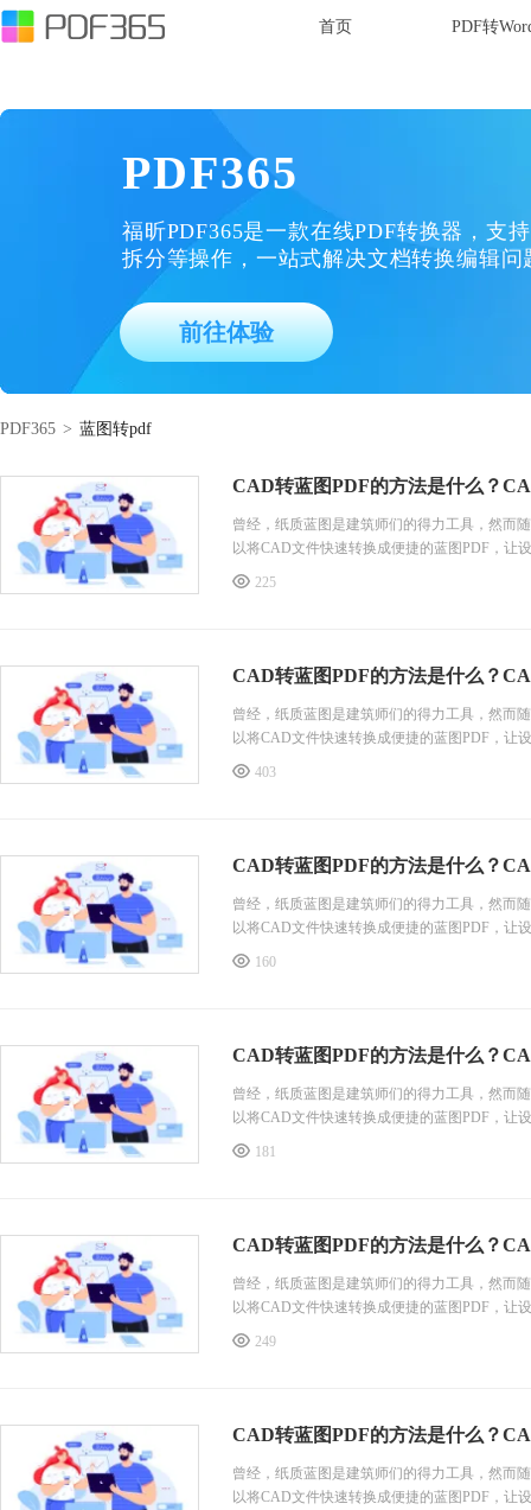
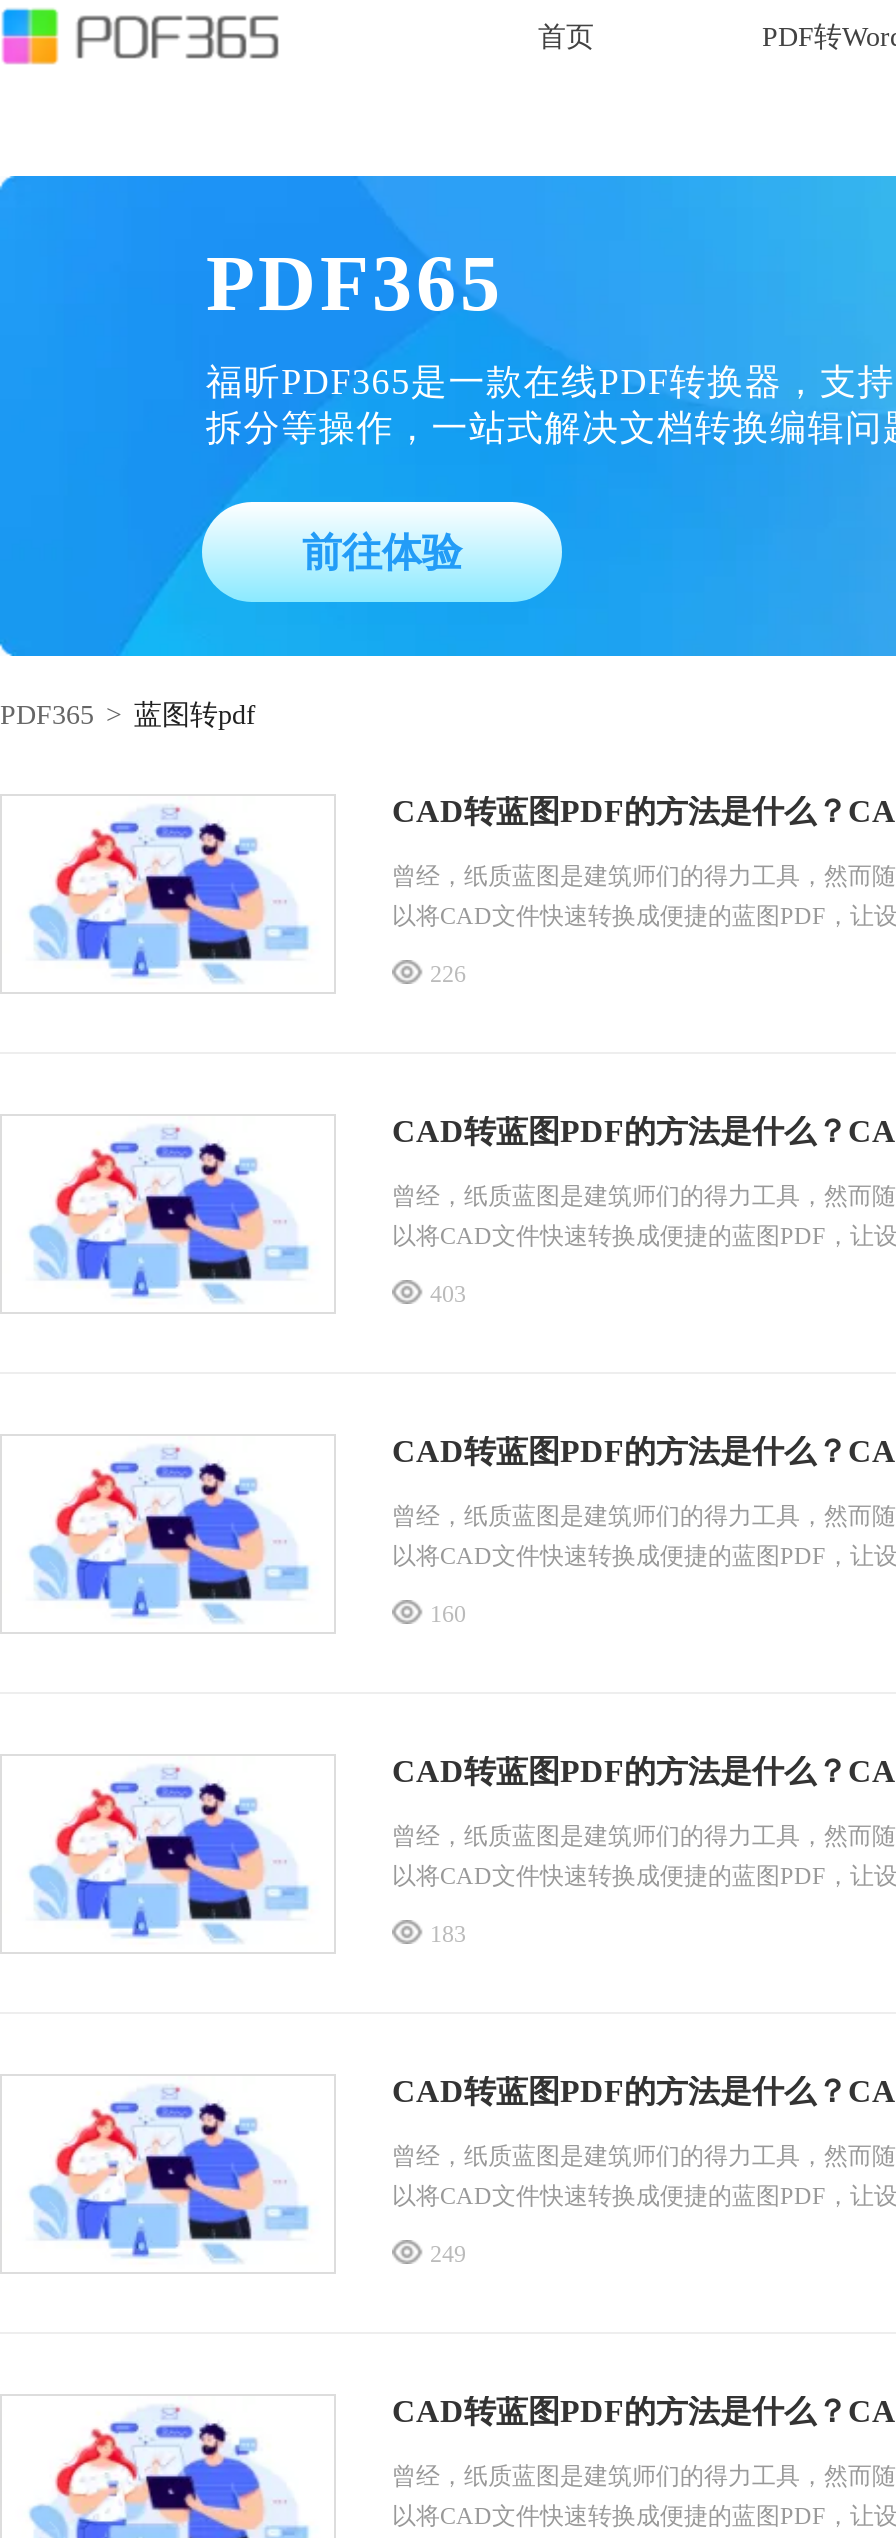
- 225
+ 226

- 181
+ 183
